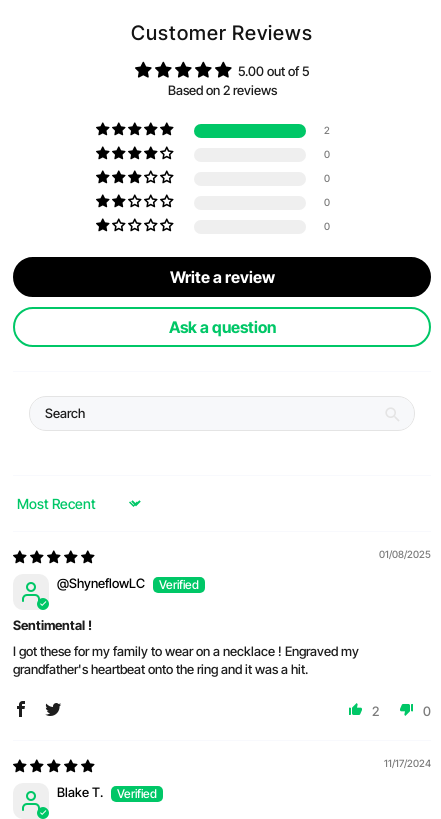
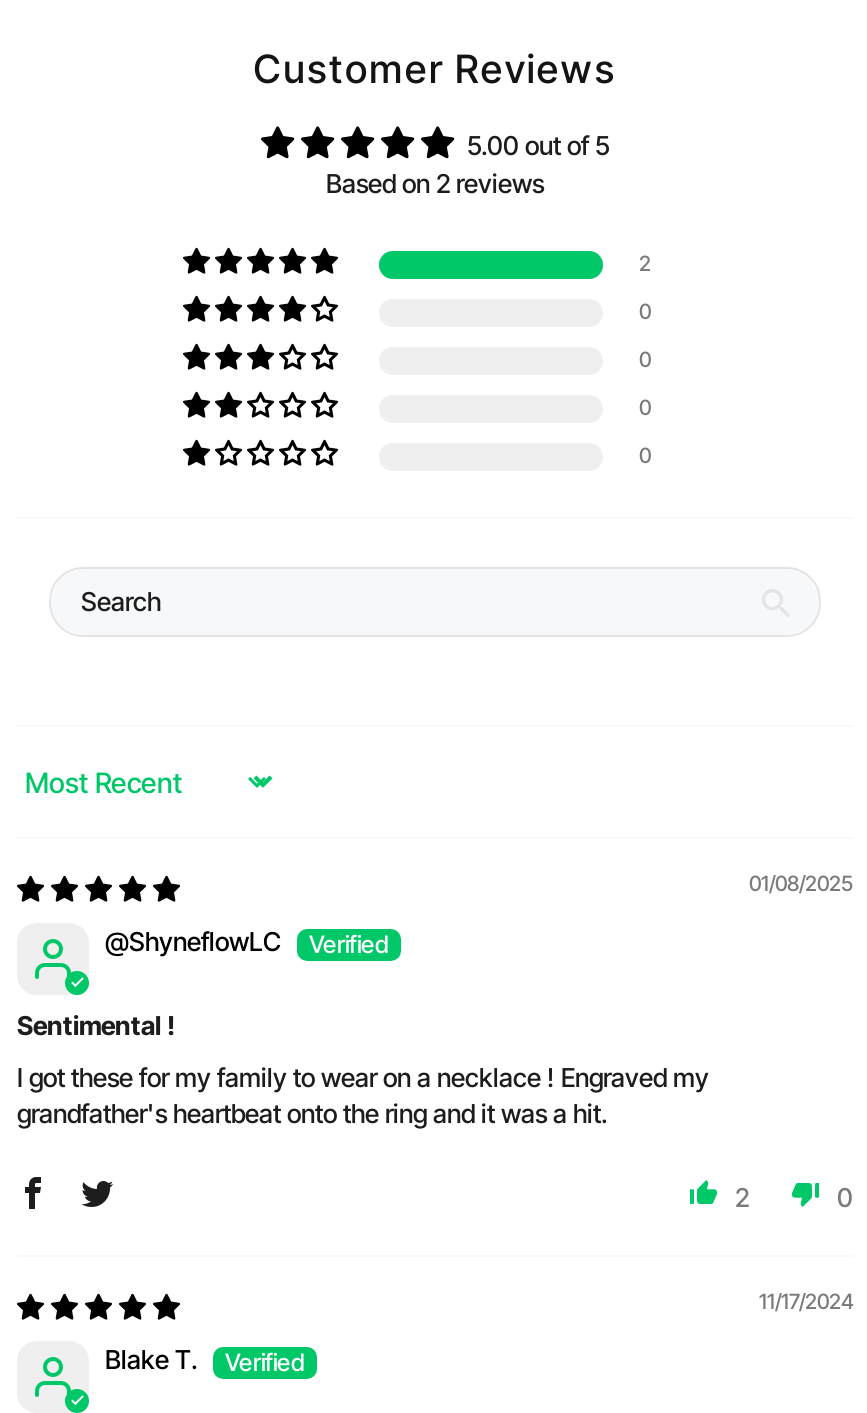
- Write a review
- Ask a question
